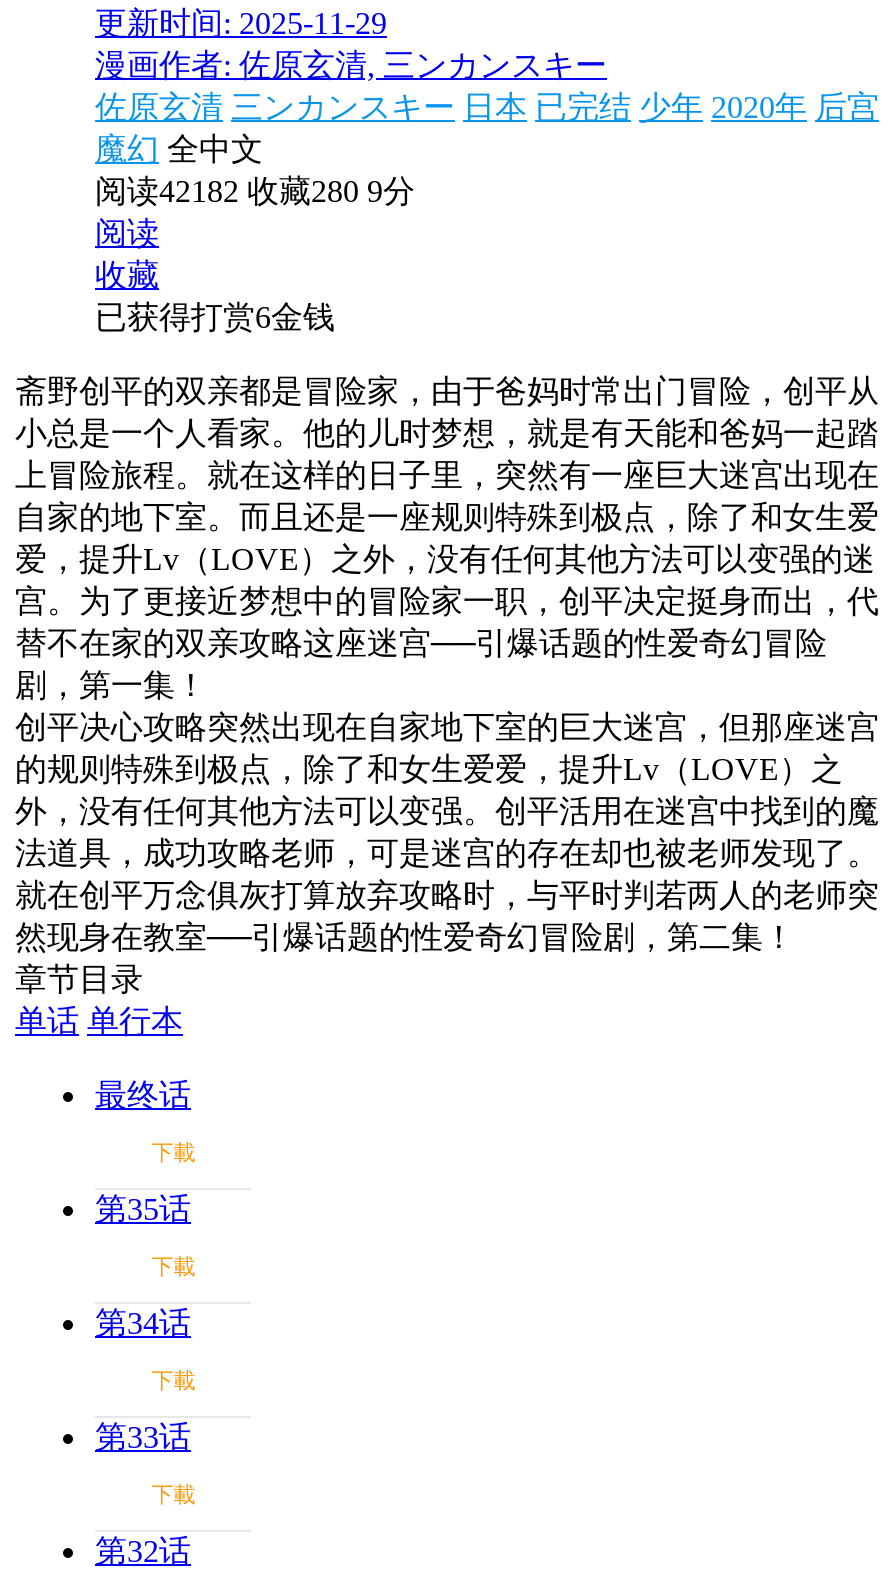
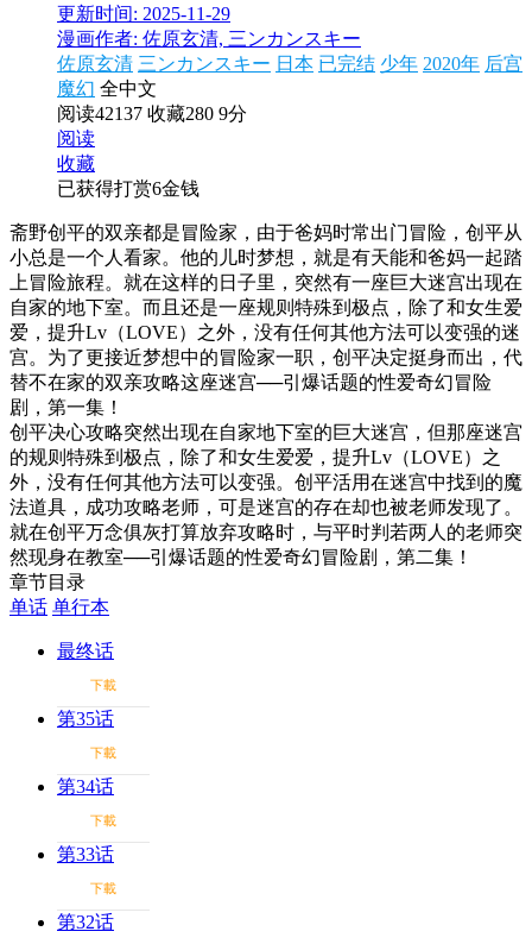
- 阅读42182 收藏280 9分
+ 阅读42137 收藏280 9分
